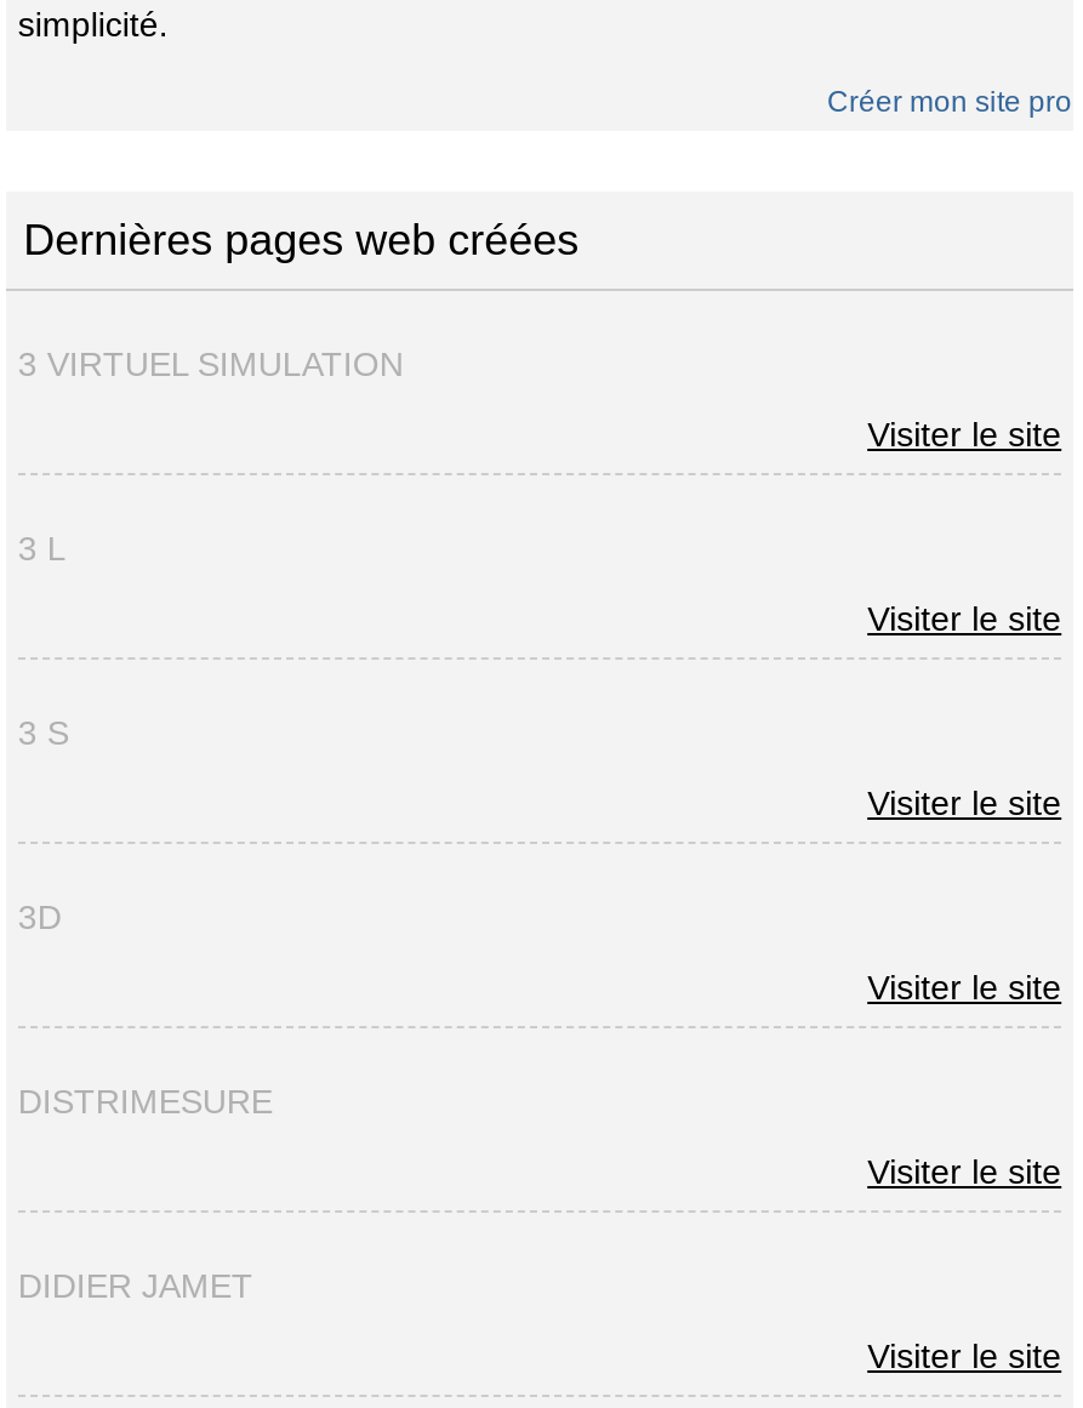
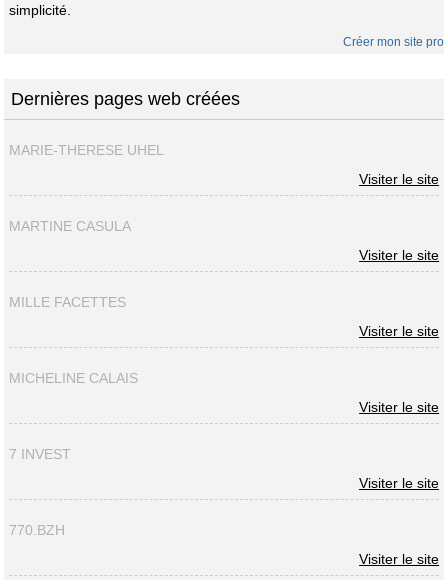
- 3 VIRTUEL SIMULATION
+ MARIE-THERESE UHEL

- 3 L
+ MARTINE CASULA

- 3 S
+ MILLE FACETTES

- 3D
+ MICHELINE CALAIS

- DISTRIMESURE
+ 7 INVEST

- DIDIER JAMET
+ 770.BZH
